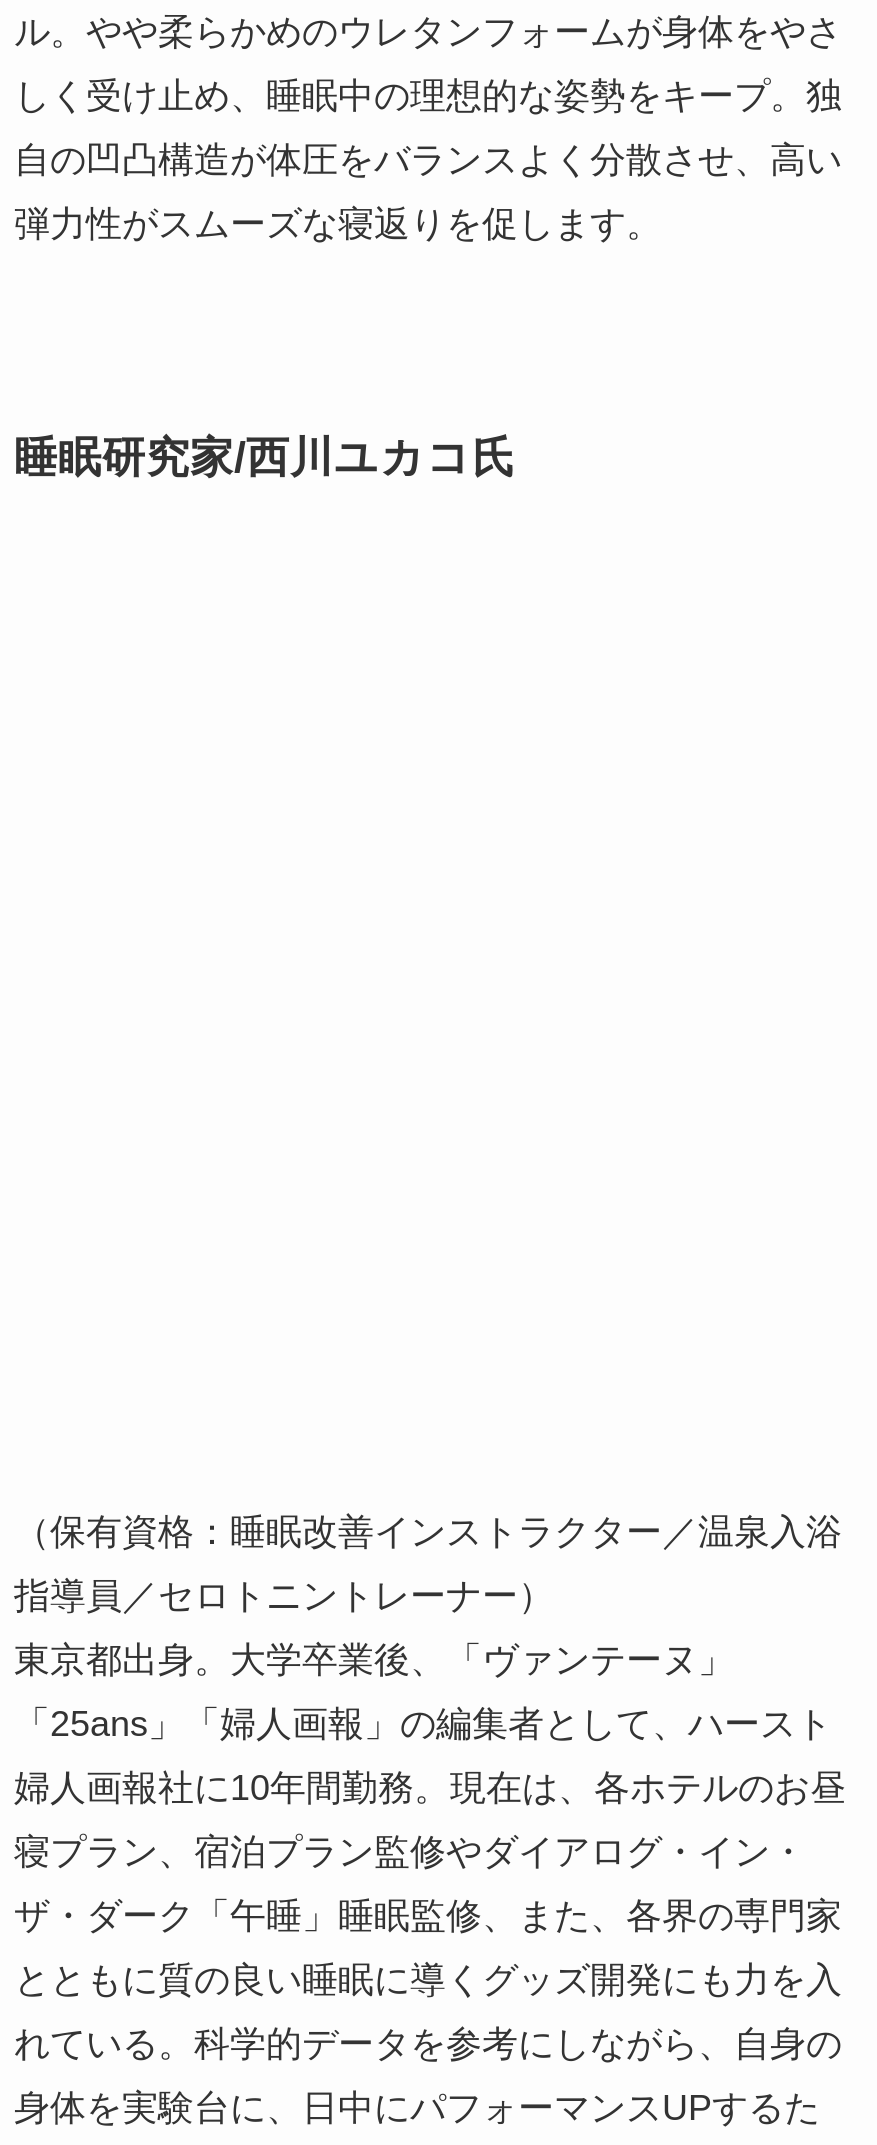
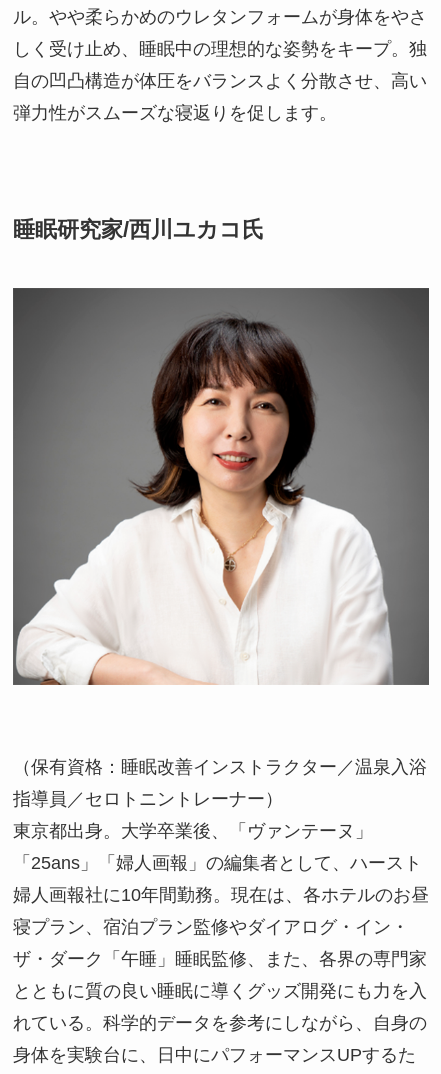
+ [image]
